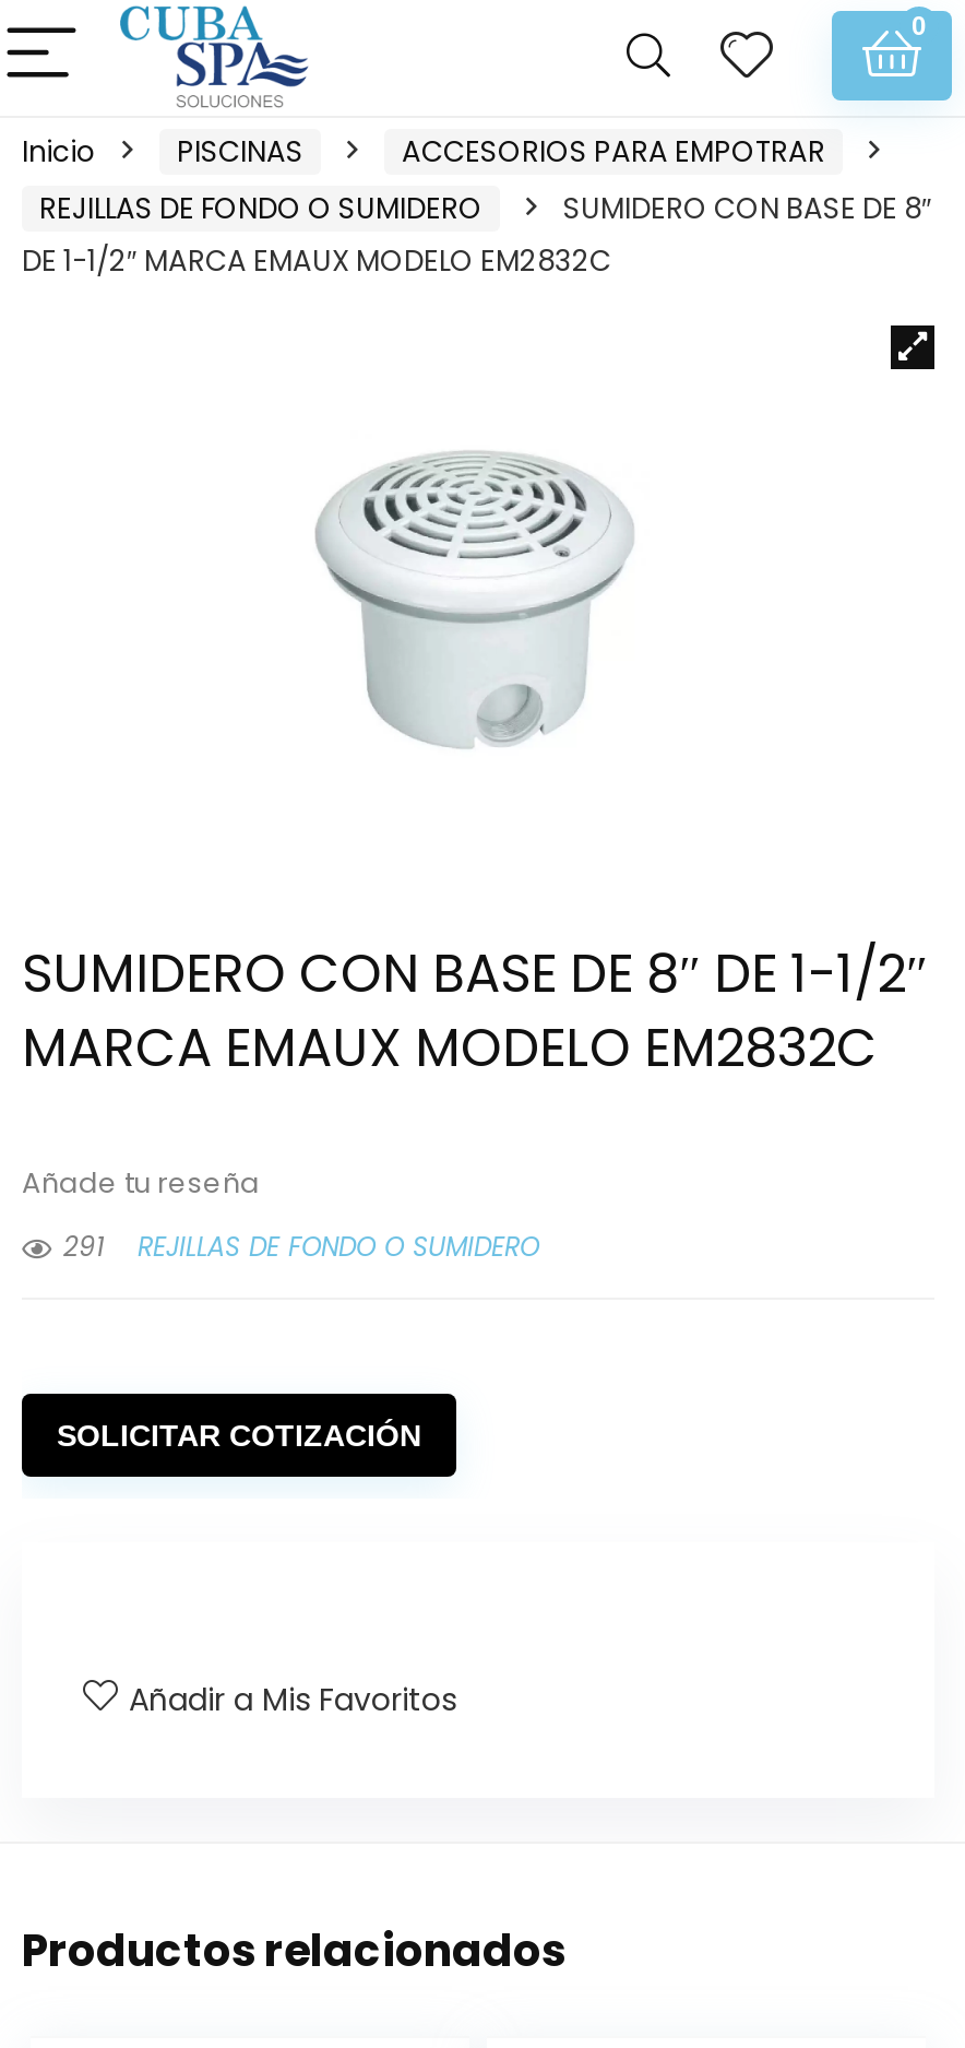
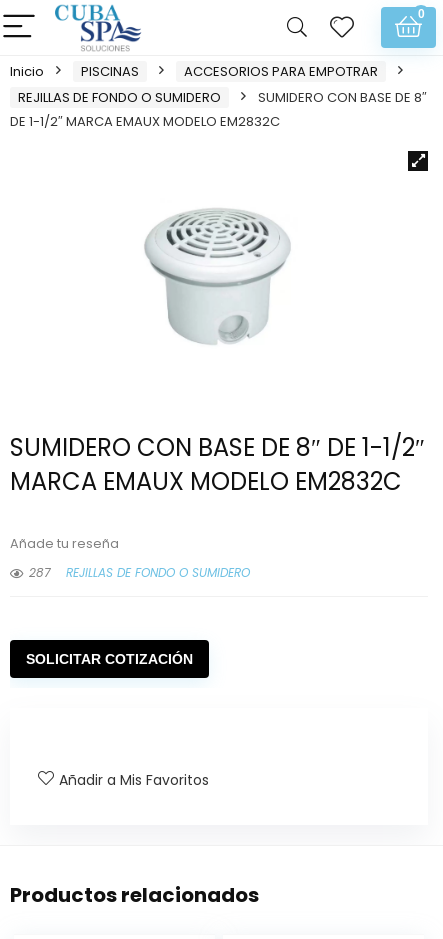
- 291 REJILLAS DE FONDO O SUMIDERO
+ 287 REJILLAS DE FONDO O SUMIDERO
